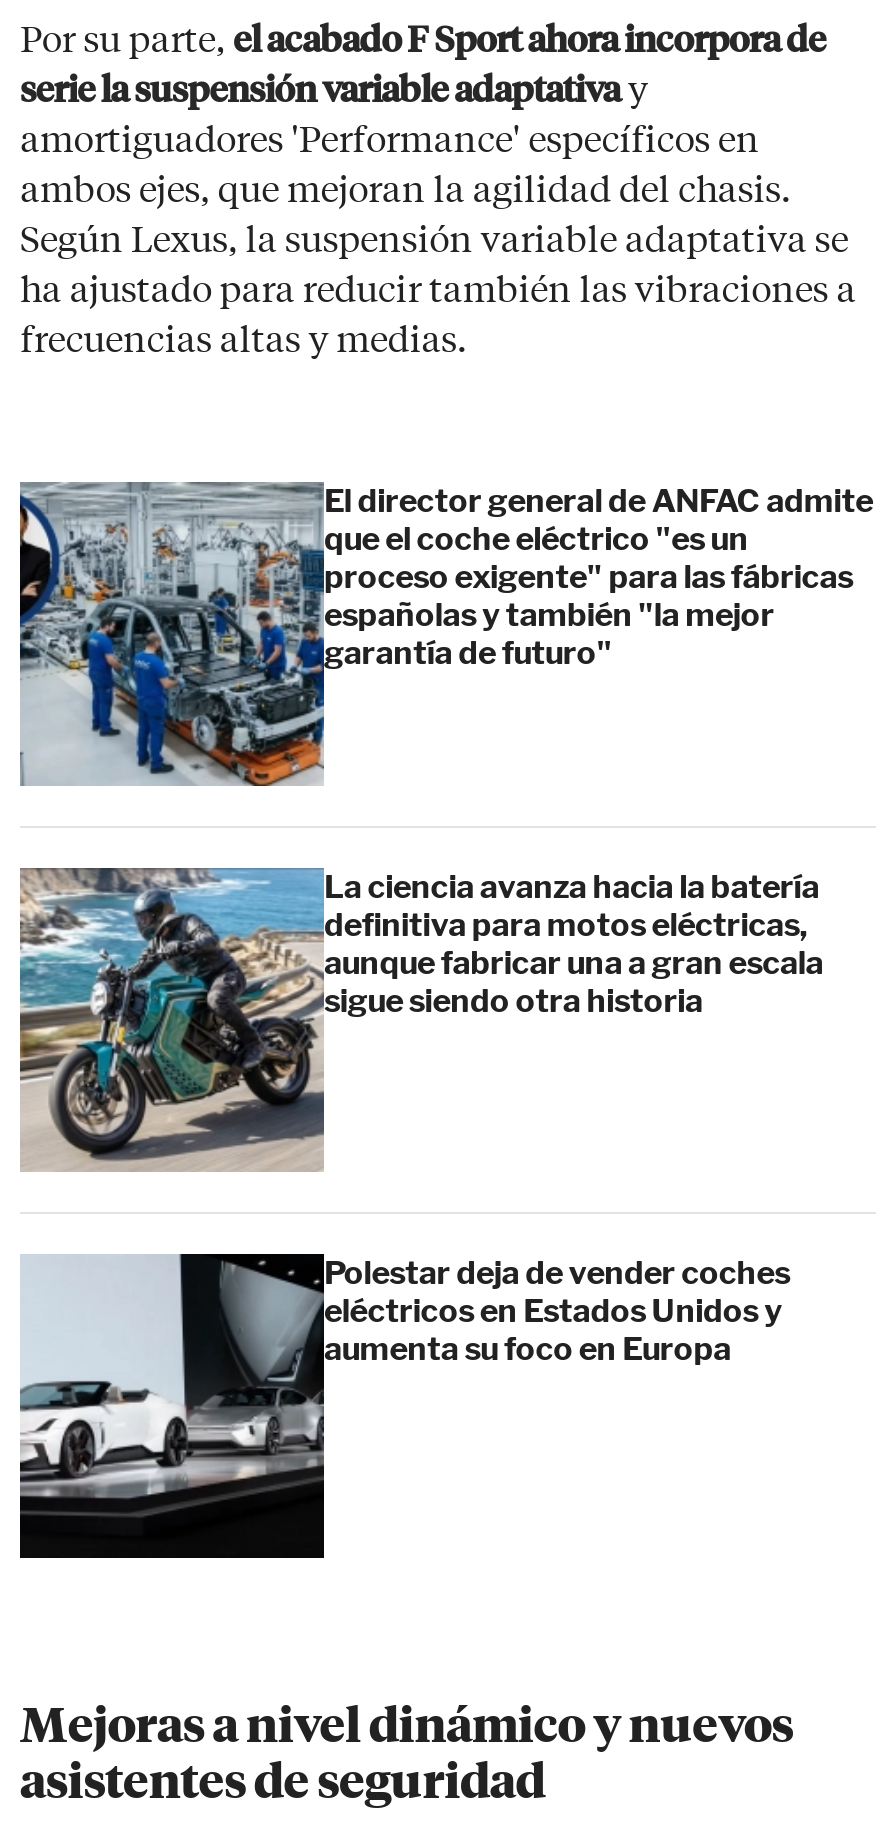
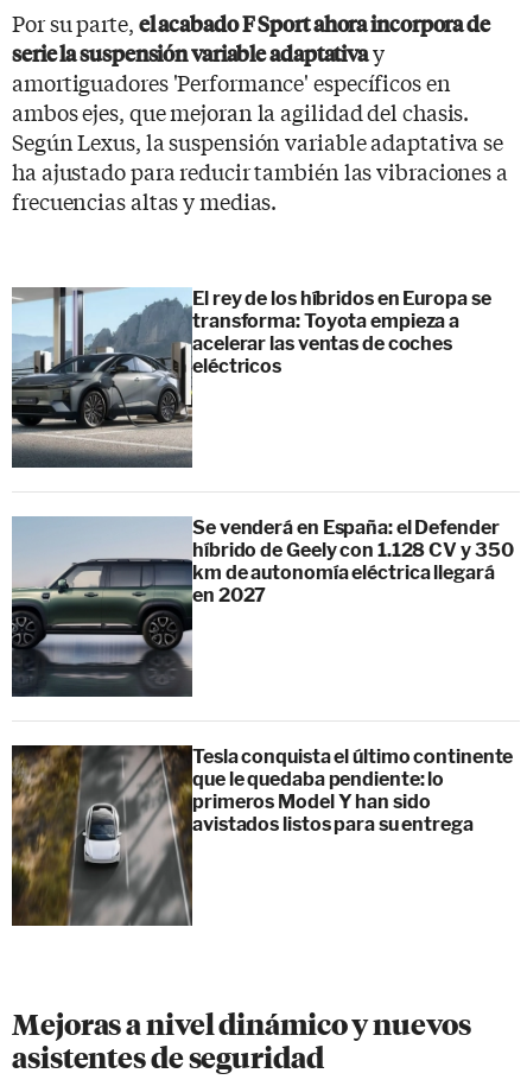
- [image]
- El director general de ANFAC admite
- que el coche eléctrico "es un
- proceso exigente" para las fábricas
- españolas y también "la mejor
- garantía de futuro"
+ [image]
+ El rey de los híbridos en Europa se
+ transforma: Toyota empieza a
+ acelerar las ventas de coches
+ eléctricos

- [image]
- La ciencia avanza hacia la batería
- definitiva para motos eléctricas,
- aunque fabricar una a gran escala
- sigue siendo otra historia
+ [image]
+ Se venderá en España: el Defender
+ híbrido de Geely con 1.128 CV y 350
+ km de autonomía eléctrica llegará
+ en 2027

- [image]
- Polestar deja de vender coches
- eléctricos en Estados Unidos y
- aumenta su foco en Europa
+ [image]
+ Tesla conquista el último continente
+ que le quedaba pendiente: lo
+ primeros Model Y han sido
+ avistados listos para su entrega
